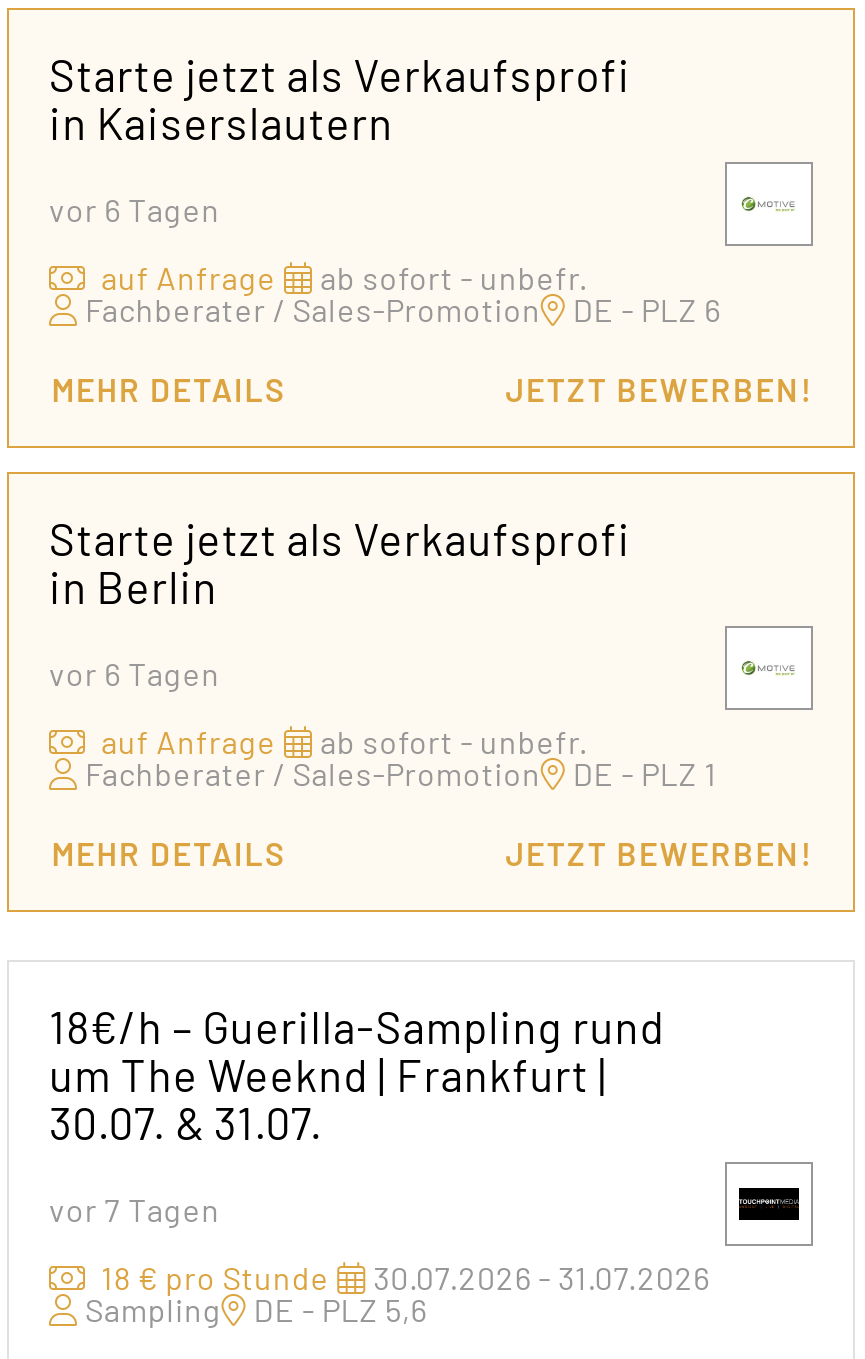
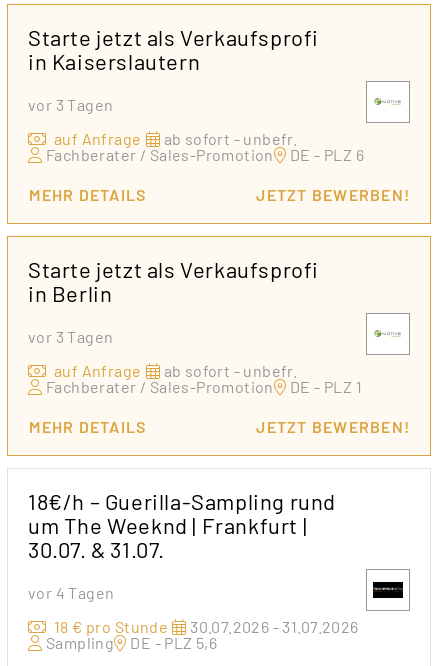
- vor 6 Tagen
+ vor 3 Tagen

- vor 6 Tagen
+ vor 3 Tagen

- vor 7 Tagen
+ vor 4 Tagen
